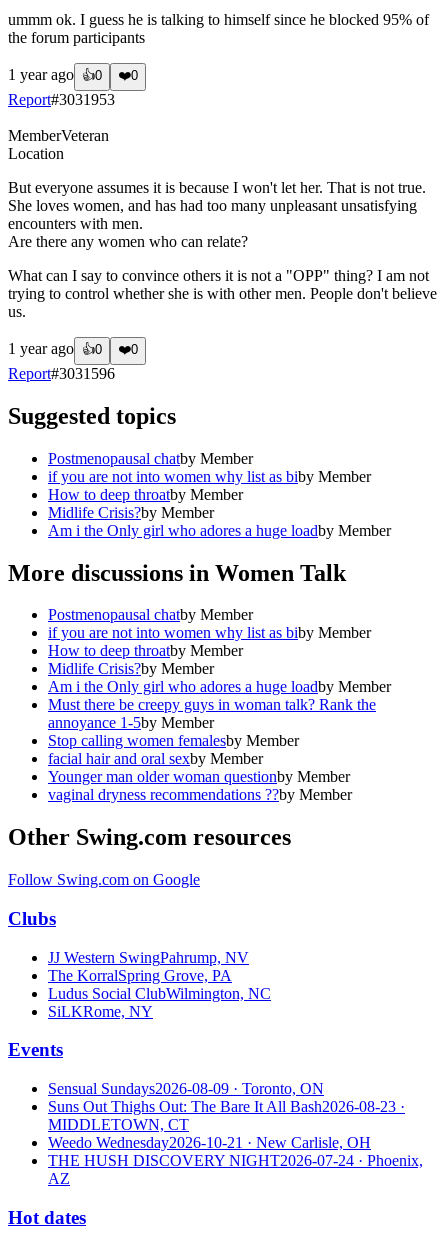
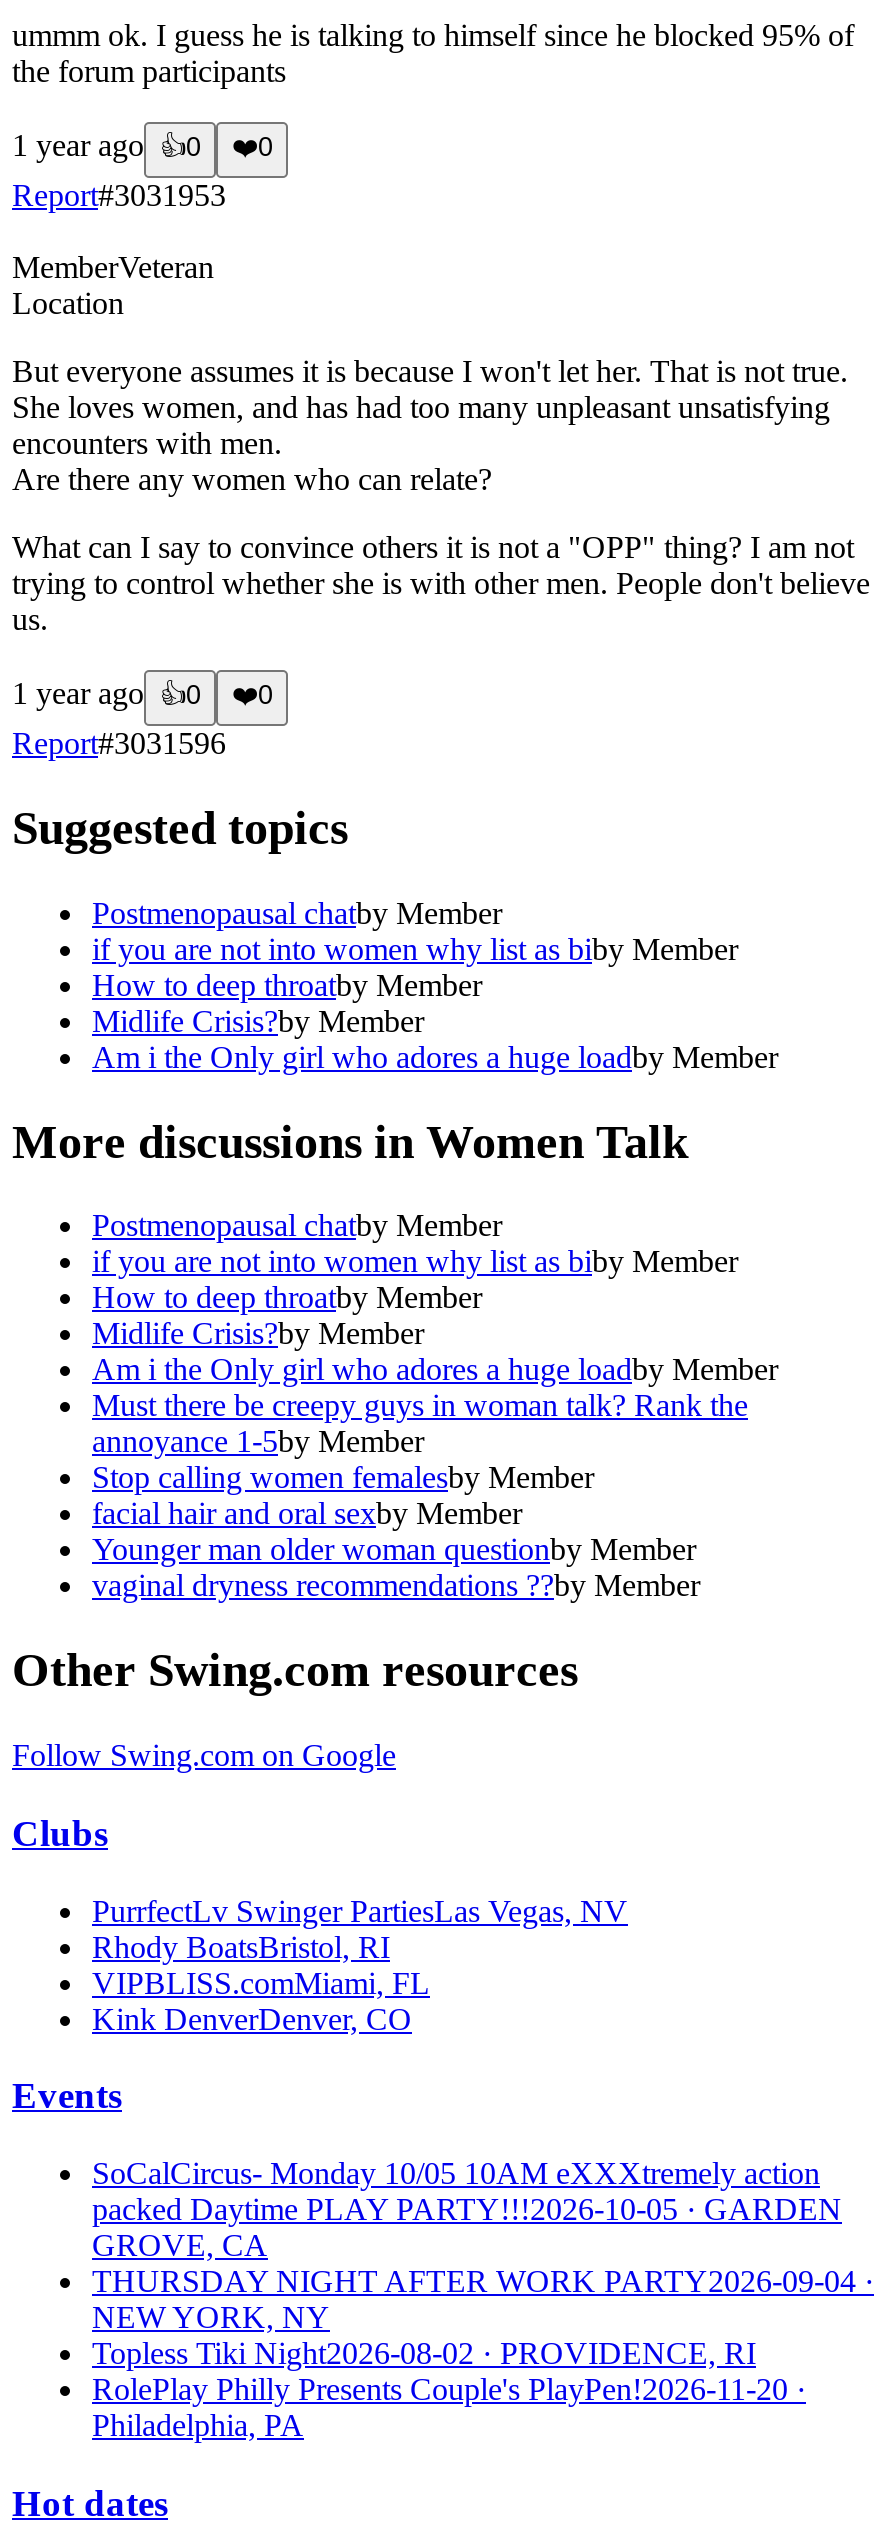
- JJ Western SwingPahrump, NV
- The KorralSpring Grove, PA
- Ludus Social ClubWilmington, NC
- SiLKRome, NY
+ PurrfectLv Swinger PartiesLas Vegas, NV
+ Rhody BoatsBristol, RI
+ VIPBLISS.comMiami, FL
+ Kink DenverDenver, CO

- Sensual Sundays2026-08-09 · Toronto, ON
- Suns Out Thighs Out: The Bare It All Bash2026-08-23 ·
- MIDDLETOWN, CT
- Weedo Wednesday2026-10-21 · New Carlisle, OH
- THE HUSH DISCOVERY NIGHT2026-07-24 · Phoenix,
- AZ
+ SoCalCircus- Monday 10/05 10AM eXXXtremely action
+ packed Daytime PLAY PARTY!!! 2026-10-05 · GARDEN
+ GROVE, CA
+ THURSDAY NIGHT AFTER WORK PARTY2026-09-04 ·
+ NEW YORK, NY
+ Topless Tiki Night2026-08-02 · PROVIDENCE, RI
+ RolePlay Philly Presents Couple's PlayPen!2026-11-20 ·
+ Philadelphia, PA
